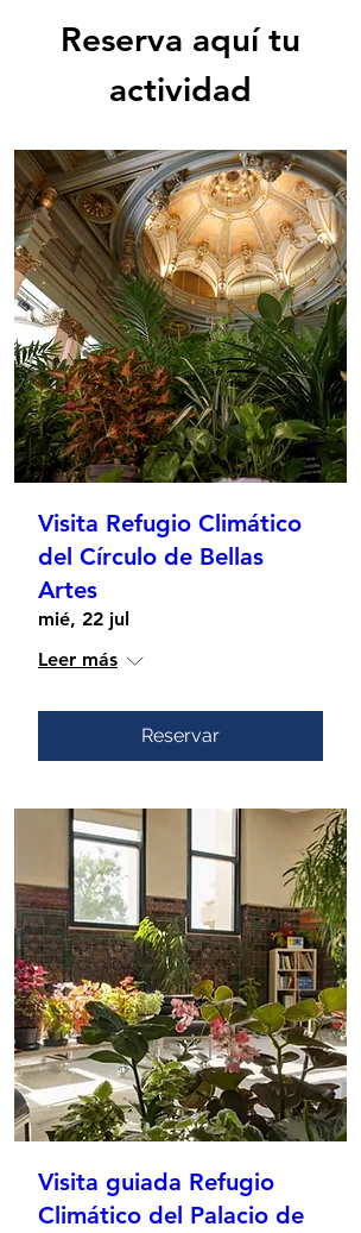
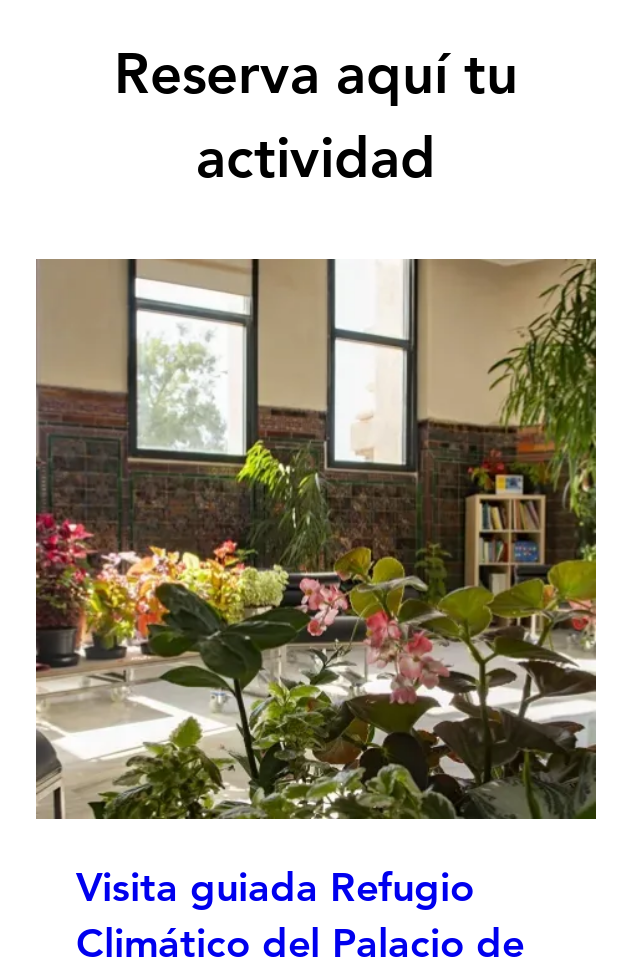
- [image]
- Visita Refugio Climático
- del Círculo de Bellas
- Artes
- mié, 22 jul
- Leer más
- Reservar
